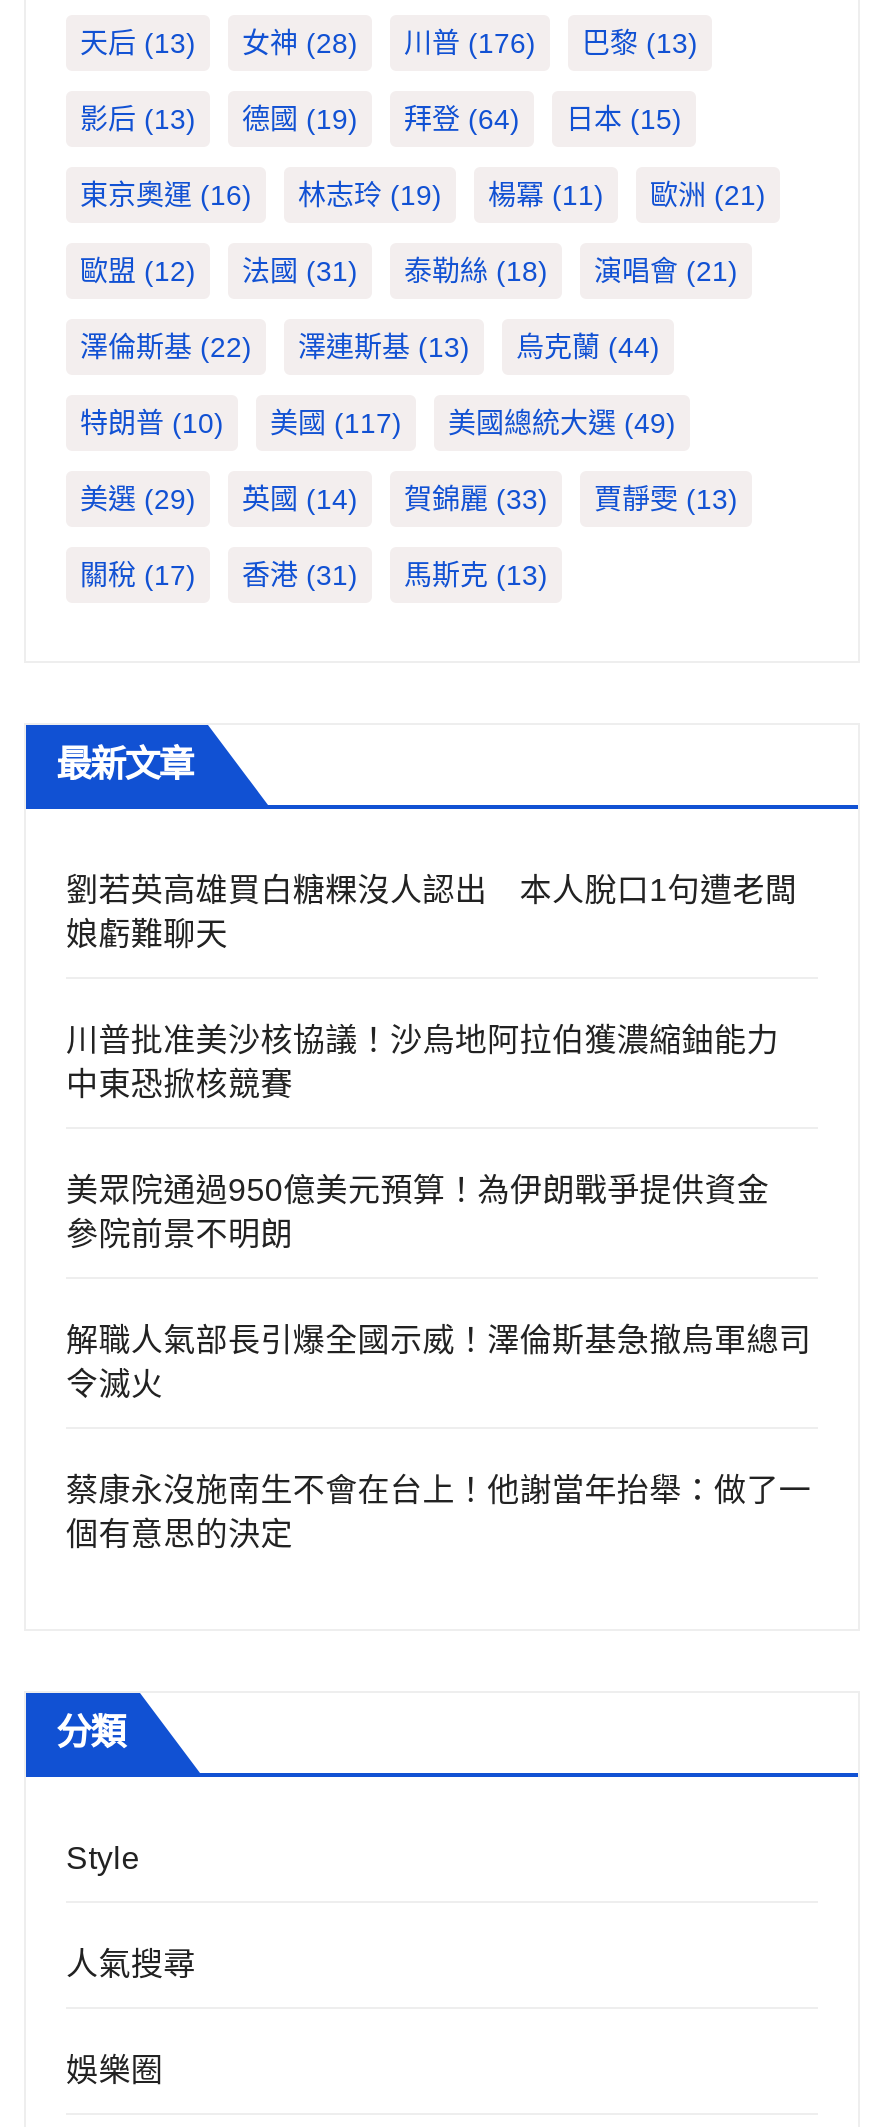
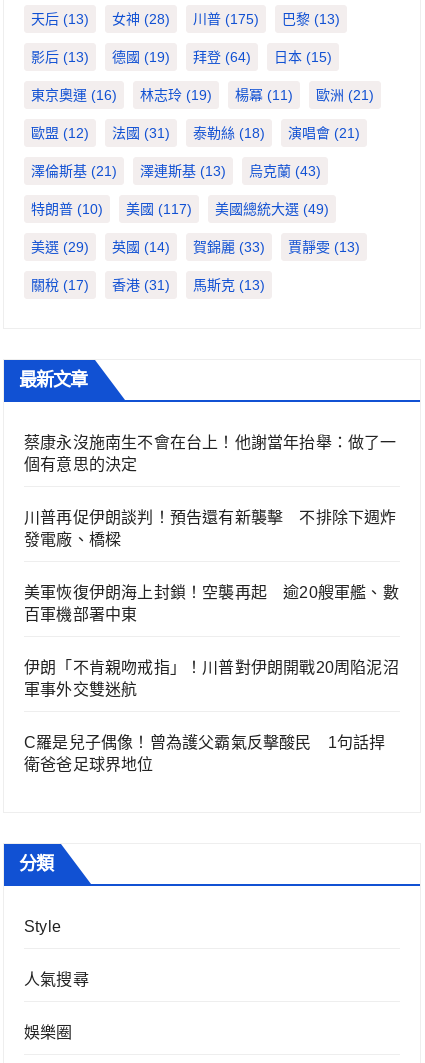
- 天后(13) 女神(28) 川普(176) 巴黎(13)
+ 天后(13) 女神(28) 川普(175) 巴黎(13)

- 澤倫斯基(22)
+ 澤倫斯基(21)

- 烏克蘭(44)
+ 烏克蘭(43)

- 劉若英高雄買白糖粿沒人認出 本人脫口1句遭老闆
- 娘虧難聊天
- 川普批准美沙核協議！沙烏地阿拉伯獲濃縮鈾能力
- 中東恐掀核競賽
- 美眾院通過950億美元預算！為伊朗戰爭提供資金
- 參院前景不明朗
- 解職人氣部長引爆全國示威！澤倫斯基急撤烏軍總司
- 令滅火

moved up: 蔡康永沒施南生不會在台上！他謝當年抬舉：做了一 | 個有意思的決定

+ 川普再促伊朗談判！預告還有新襲擊 不排除下週炸
+ 發電廠、橋樑
+ 美軍恢復伊朗海上封鎖！空襲再起 逾20艘軍艦、數
+ 百軍機部署中東
+ 伊朗「不肯親吻戒指」！川普對伊朗開戰20周陷泥沼
+ 軍事外交雙迷航
+ C羅是兒子偶像！曾為護父霸氣反擊酸民 1句話捍
+ 衛爸爸足球界地位
